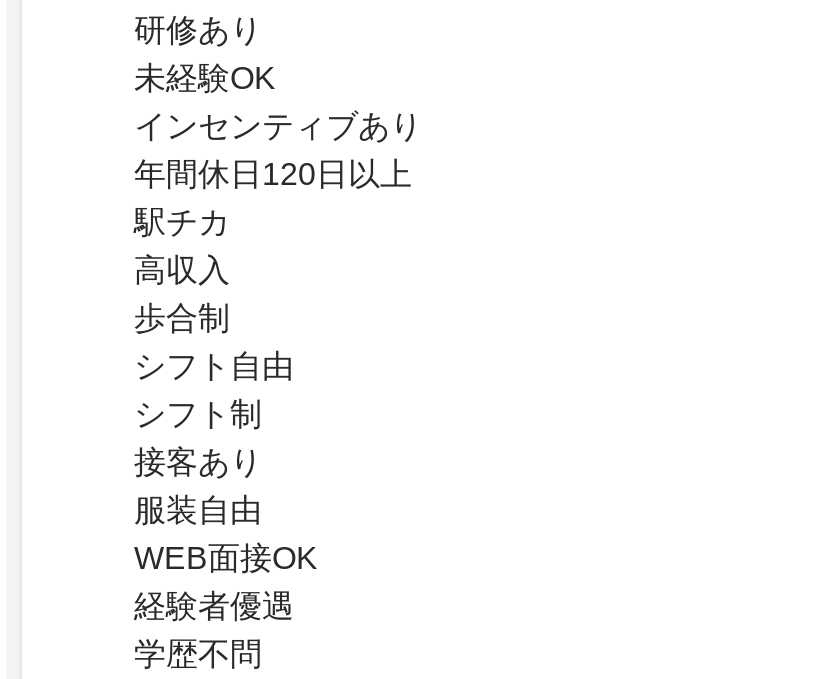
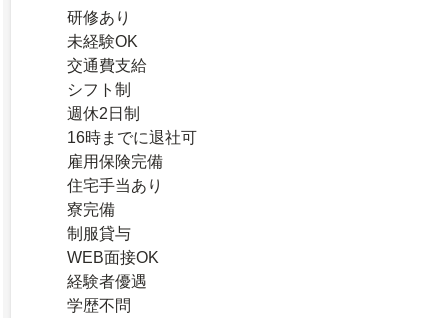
- インセンティブあり
- 年間休日120日以上
- 駅チカ
- 高収入
- 歩合制
- シフト自由
+ 交通費支給

moved up: シフト制

- 接客あり
- 服装自由
+ 週休2日制
+ 16時までに退社可
+ 雇用保険完備
+ 住宅手当あり
+ 寮完備
+ 制服貸与
